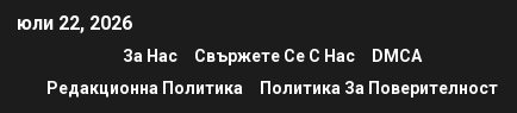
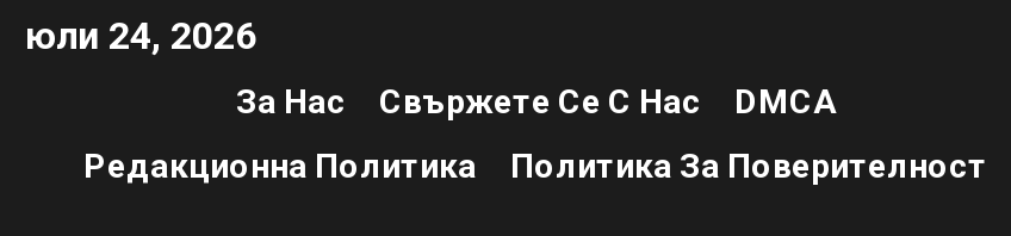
- юли 22, 2026
+ юли 24, 2026
